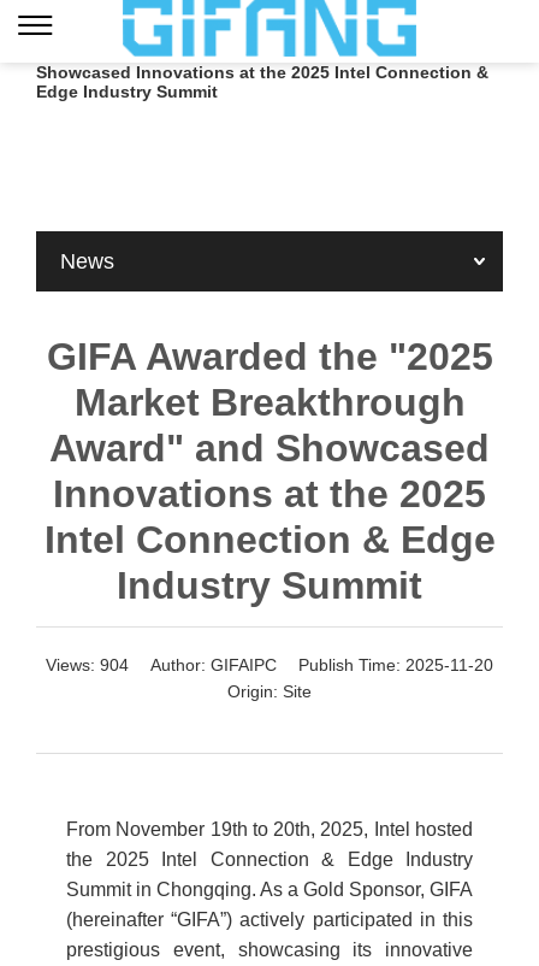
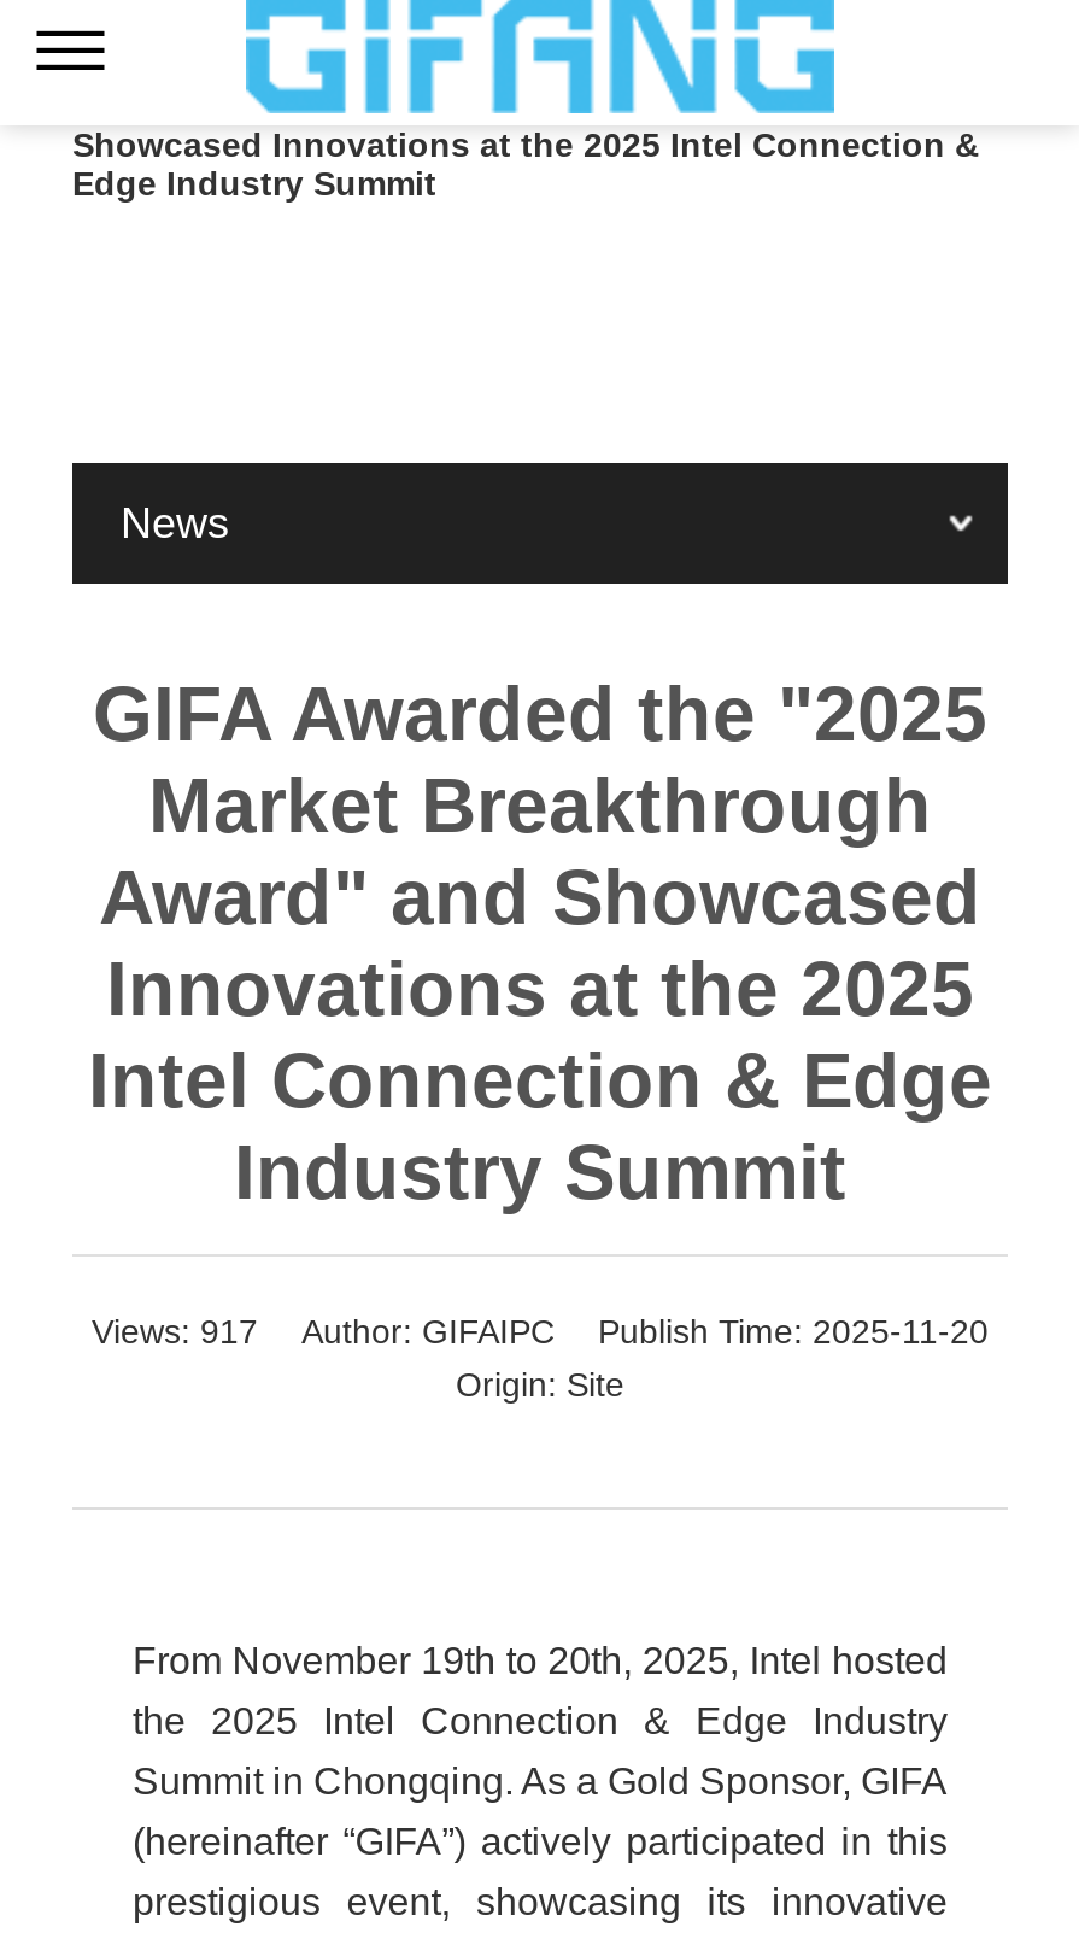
- Views: 904 Author: GIFAIPC Publish Time: 2025-11-20
+ Views: 917 Author: GIFAIPC Publish Time: 2025-11-20
